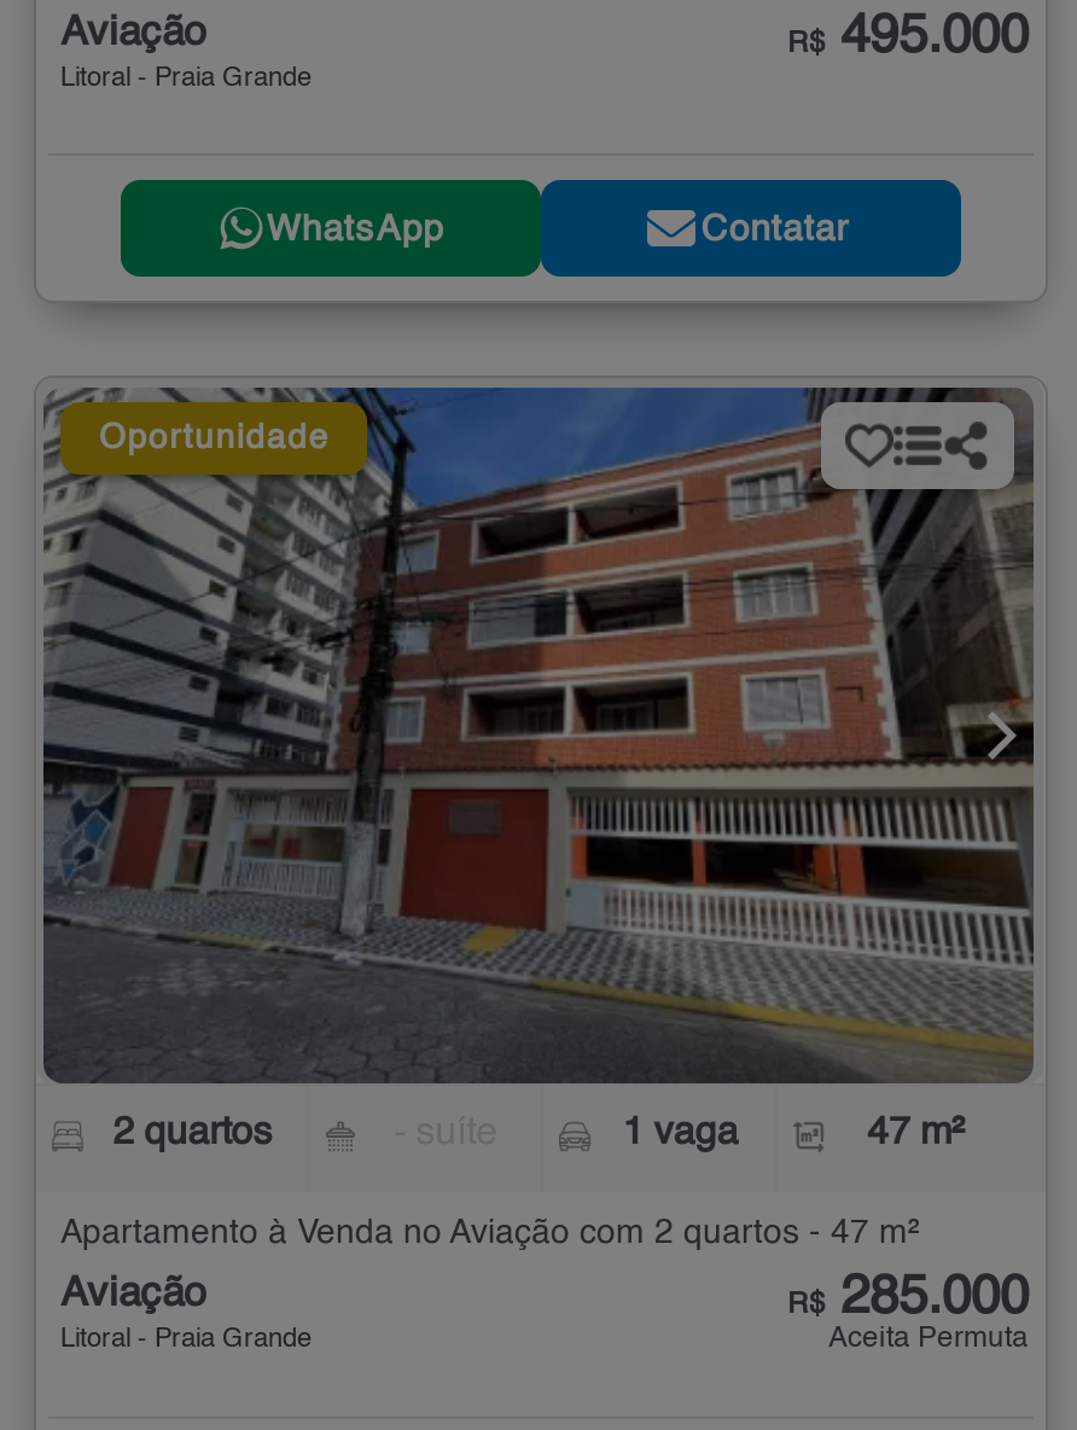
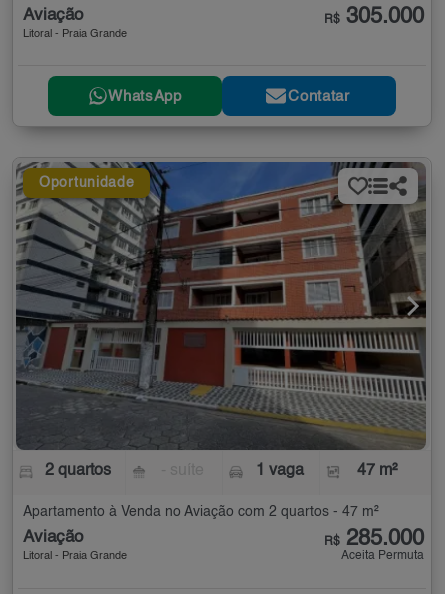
- R$495.000
+ R$305.000
